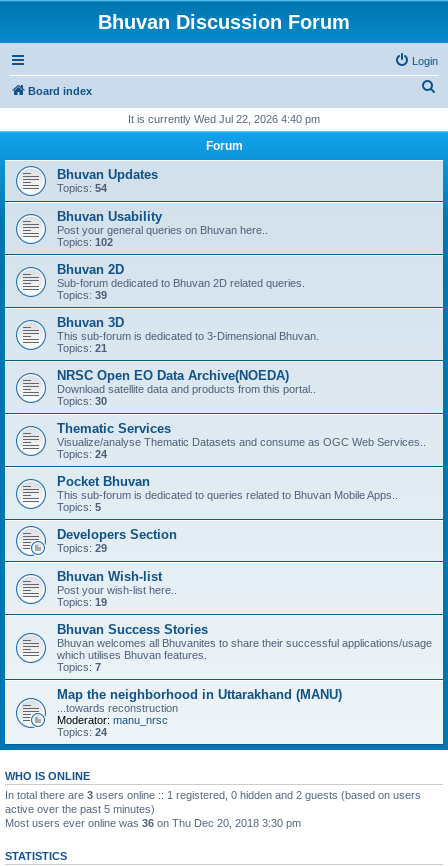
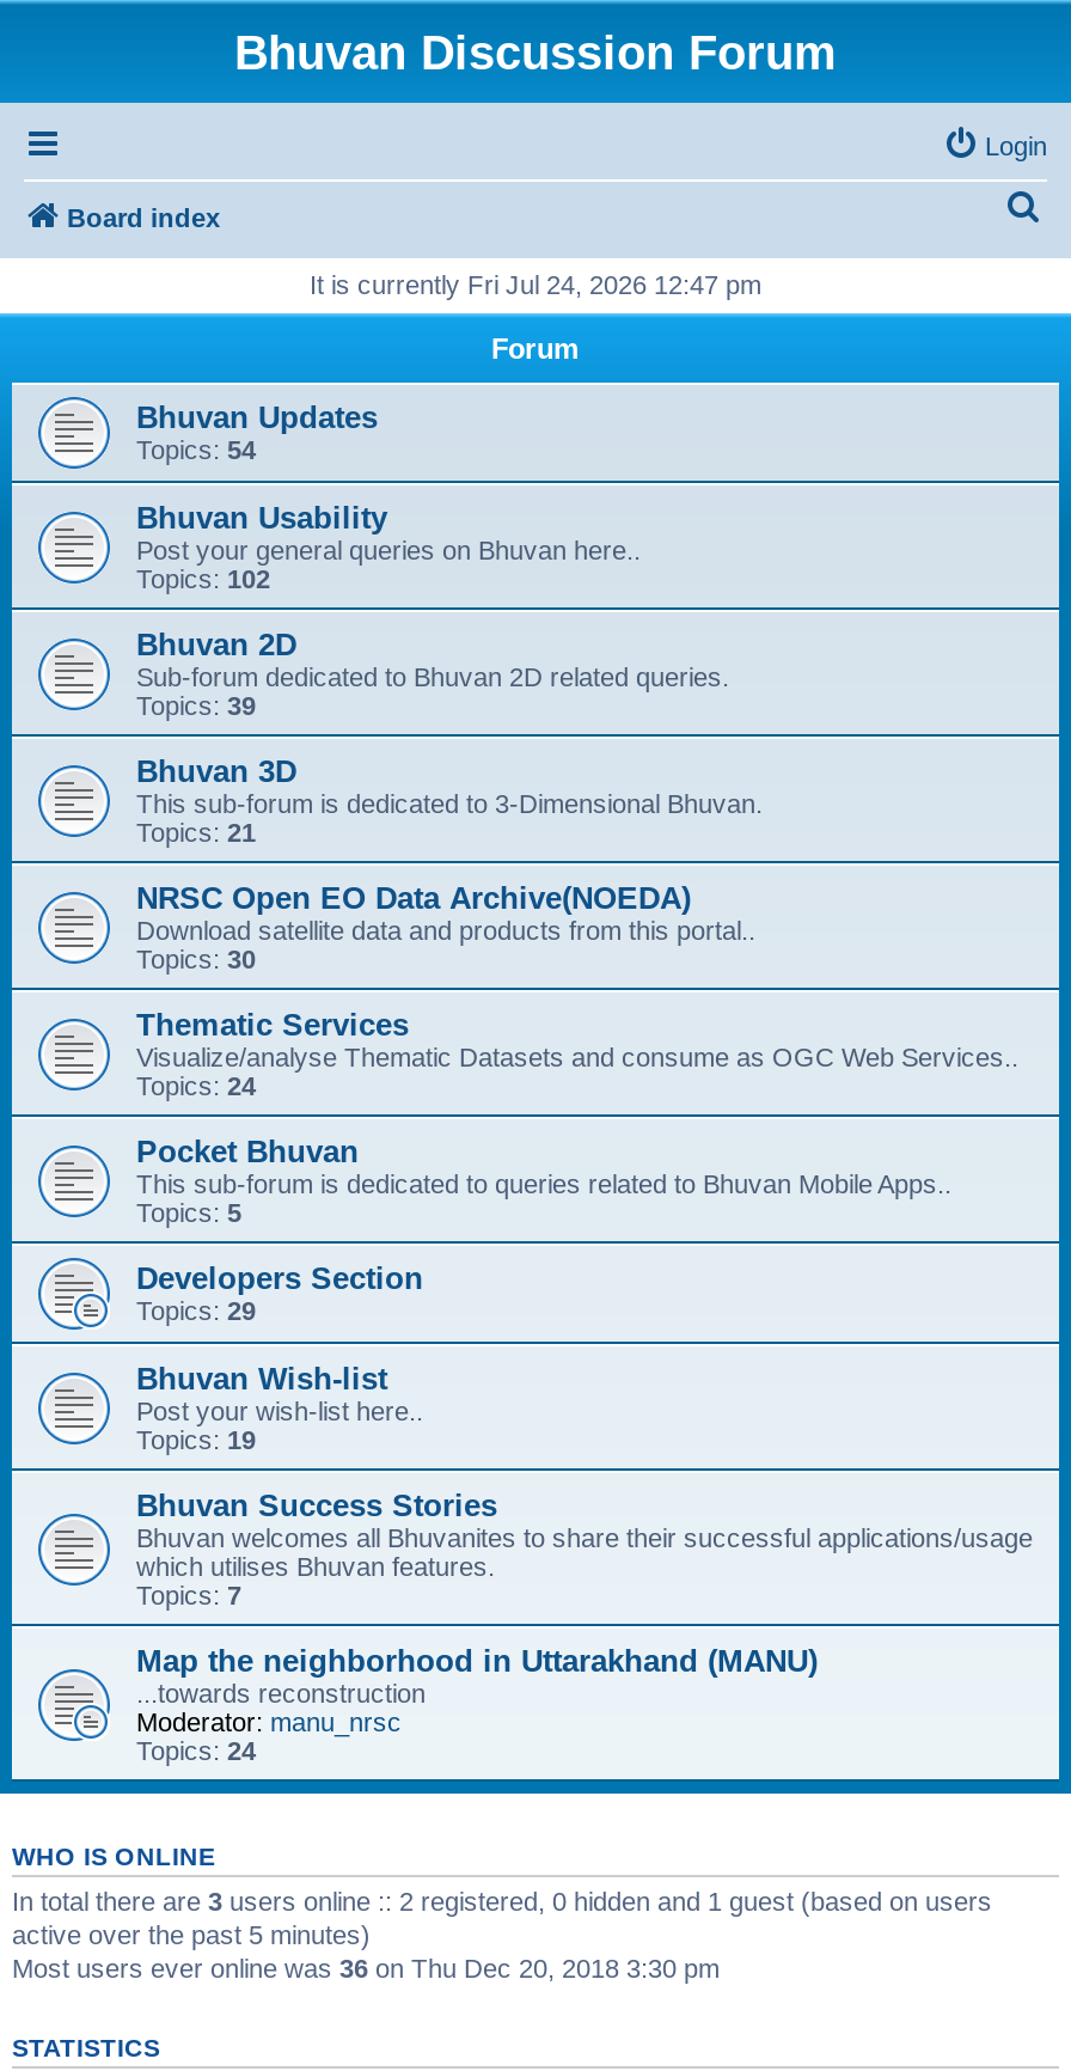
- It is currently Wed Jul 22, 2026 4:40 pm
+ It is currently Fri Jul 24, 2026 12:47 pm

- In total there are 3 users online :: 1 registered, 0 hidden and 2 guests (based on users
+ In total there are 3 users online :: 2 registered, 0 hidden and 1 guest (based on users
